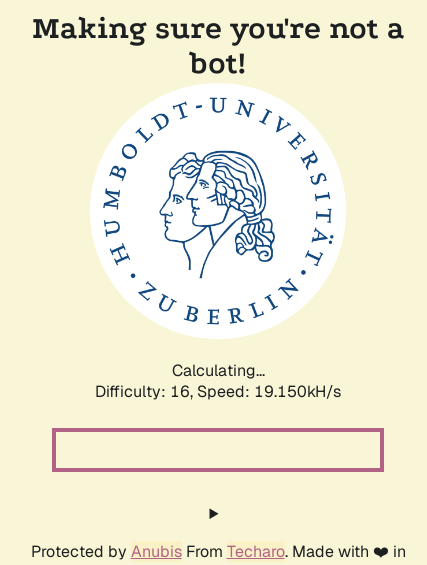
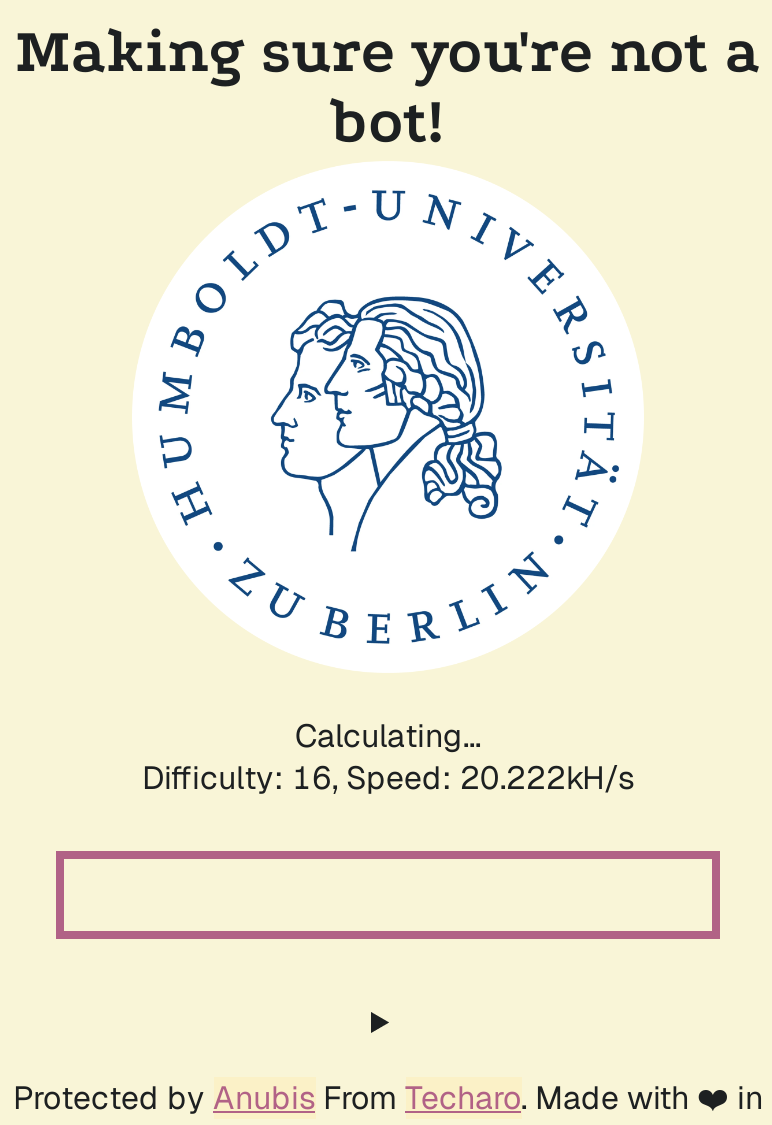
- Difficulty: 16, Speed: 19.150kH/s
+ Difficulty: 16, Speed: 20.222kH/s
